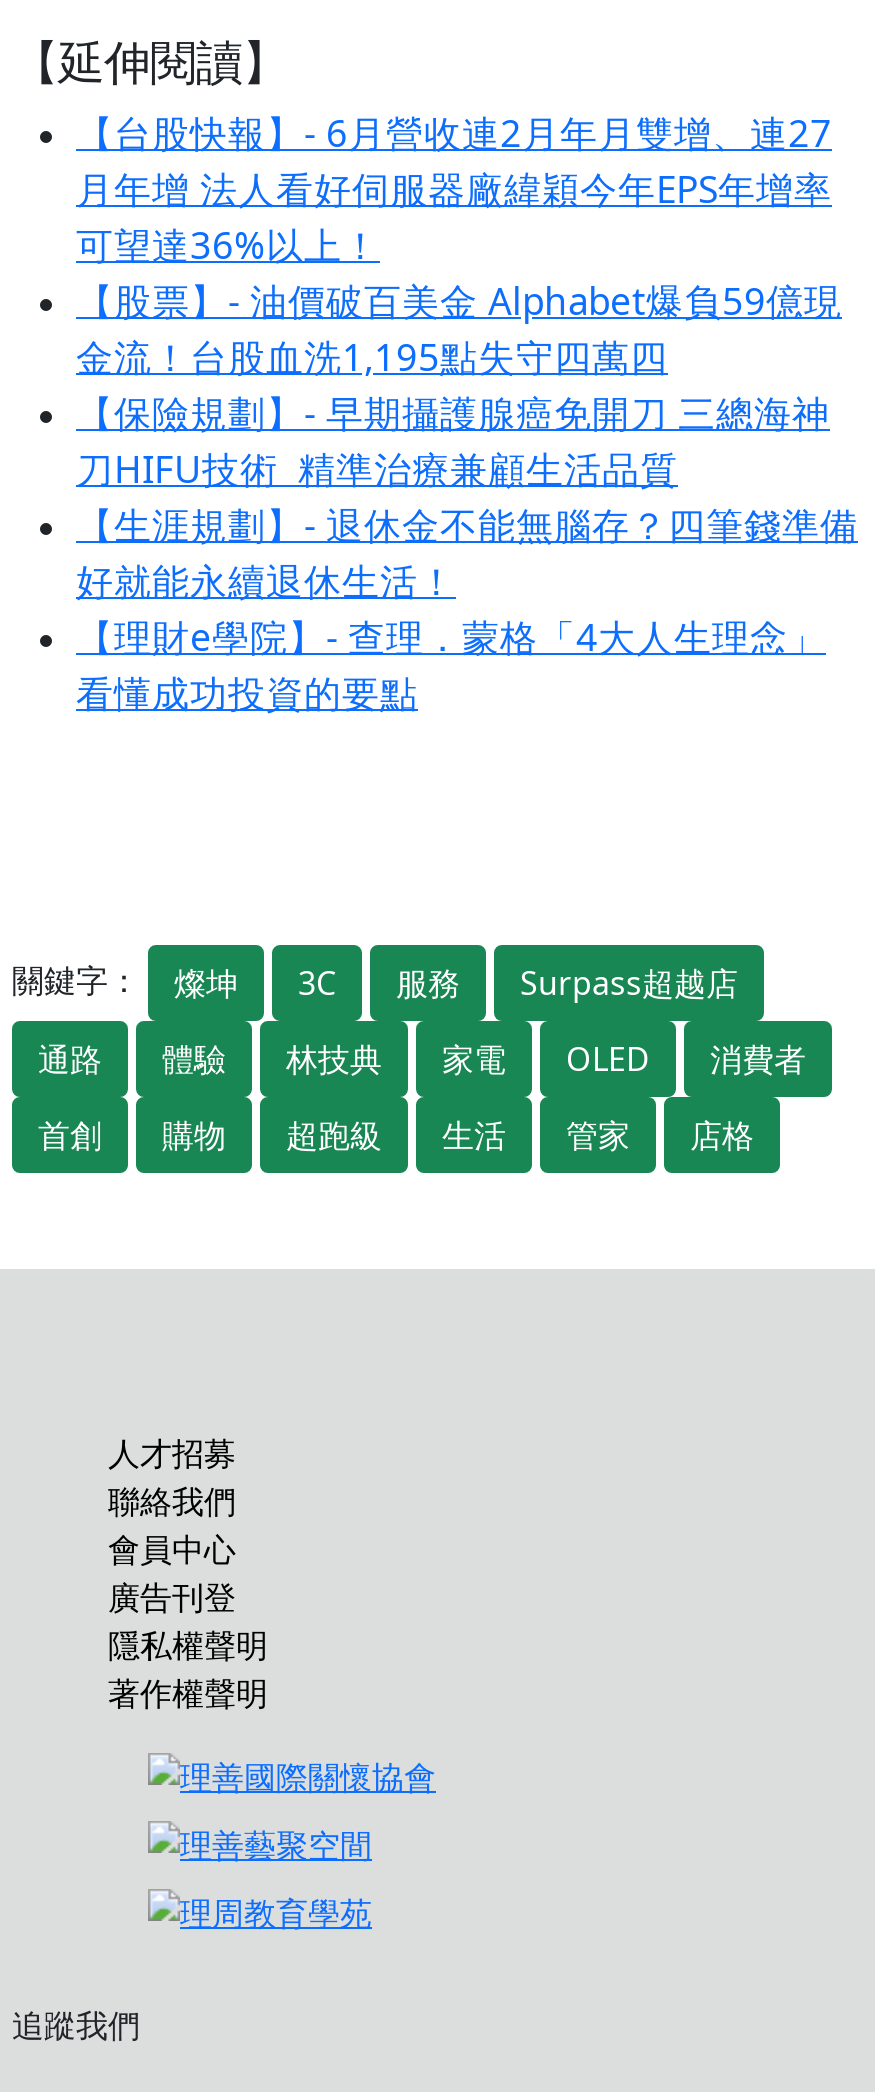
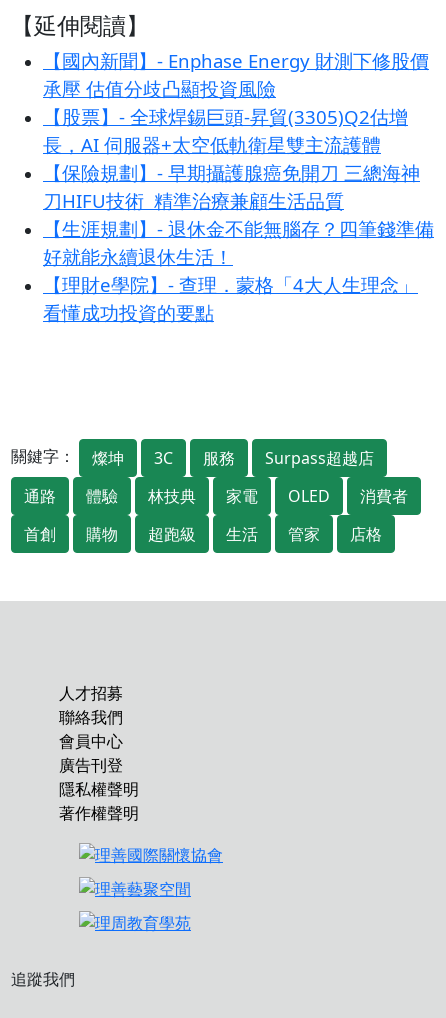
- 【台股快報】- 6月營收連2月年月雙增、連27
- 月年增 法人看好伺服器廠緯穎今年EPS年增率
- 可望達36%以上！
- 【股票】- 油價破百美金 Alphabet爆負59億現
- 金流！台股血洗1,195點失守四萬四
+ 【國內新聞】- Enphase Energy 財測下修股價
+ 承壓 估值分歧凸顯投資風險
+ 【股票】- 全球焊錫巨頭-昇貿(3305)Q2估增
+ 長，AI 伺服器+太空低軌衛星雙主流護體
